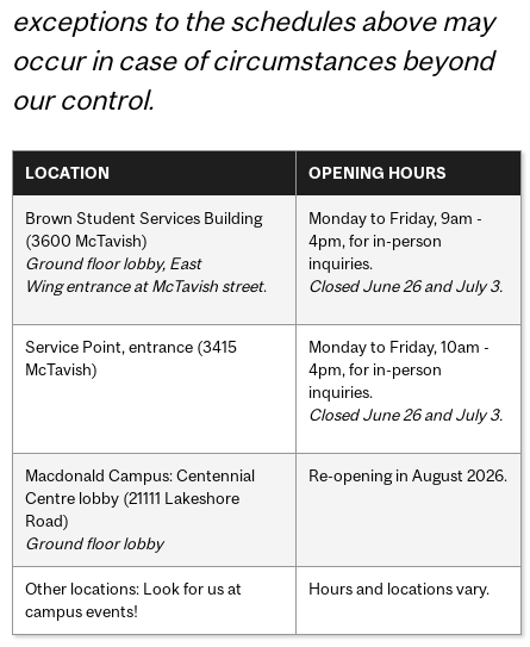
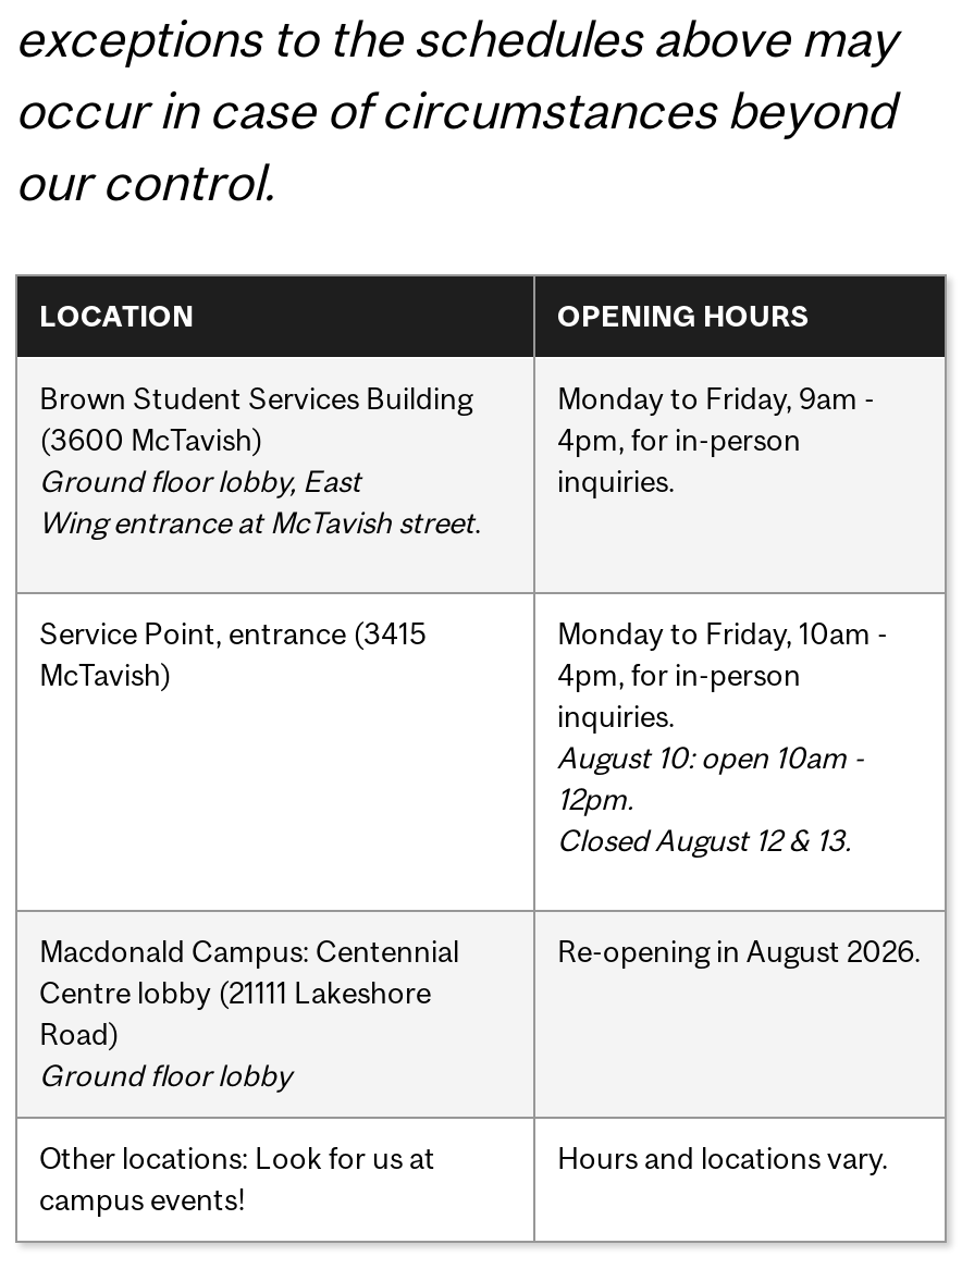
- Closed June 26 and July 3.

- Closed June 26 and July 3.
+ August 10: open 10am -
+ 12pm.
+ Closed August 12 & 13.
